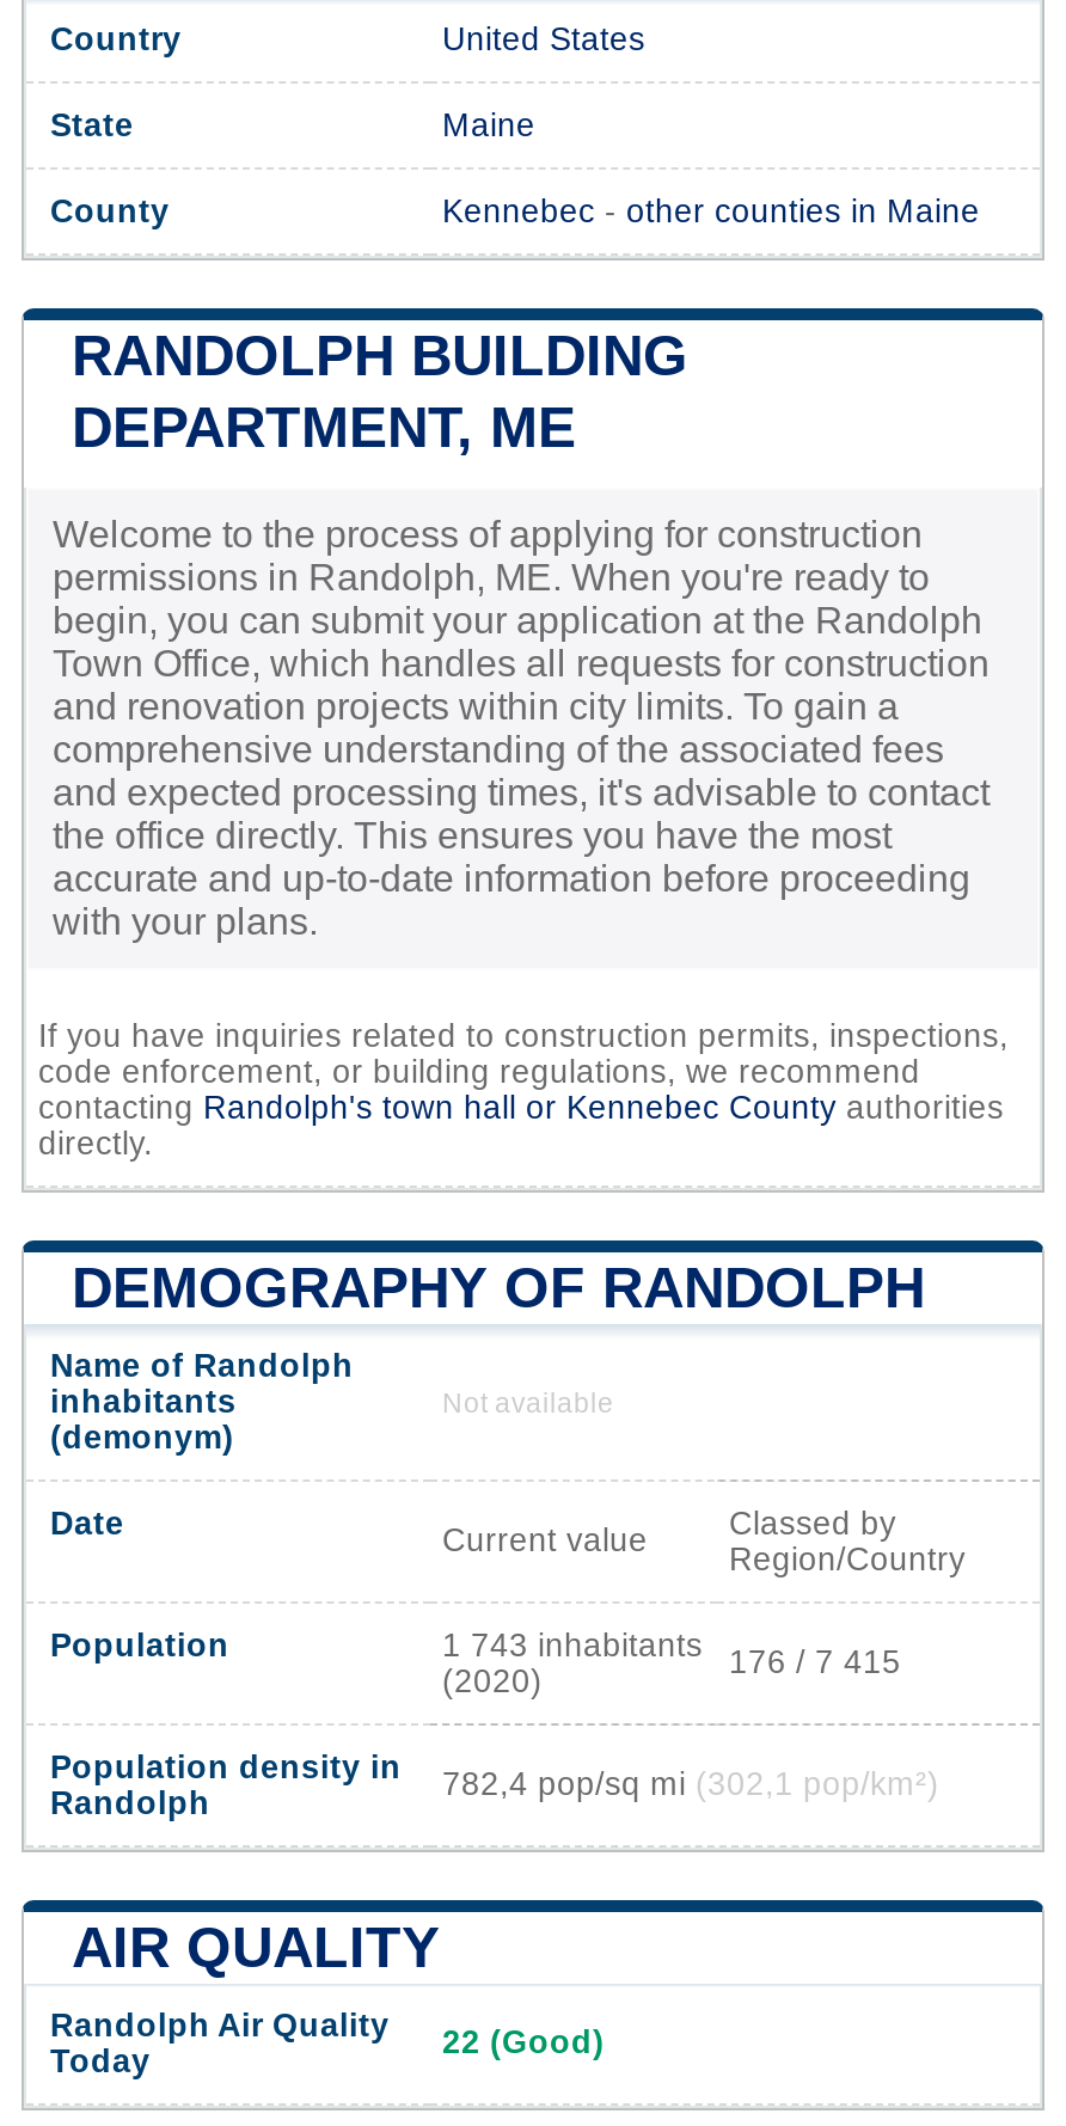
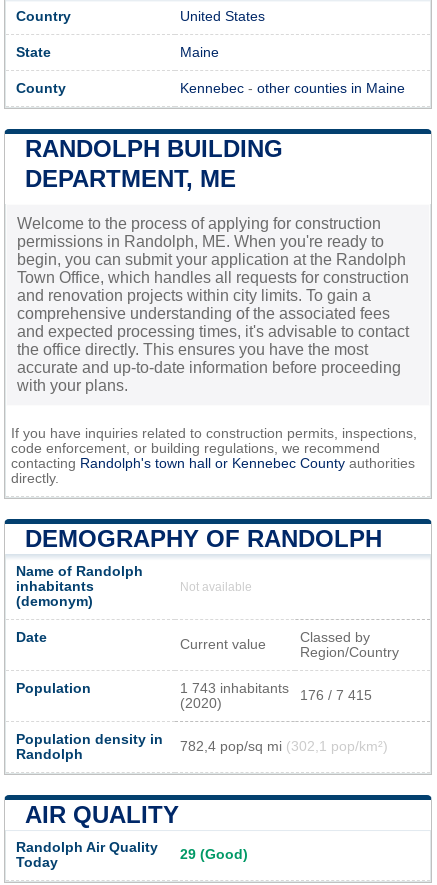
- Randolph Air Quality 22 (Good)
+ Randolph Air Quality 29 (Good)
